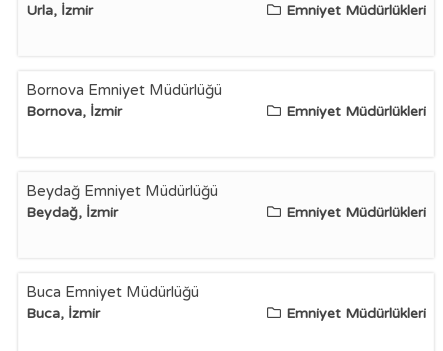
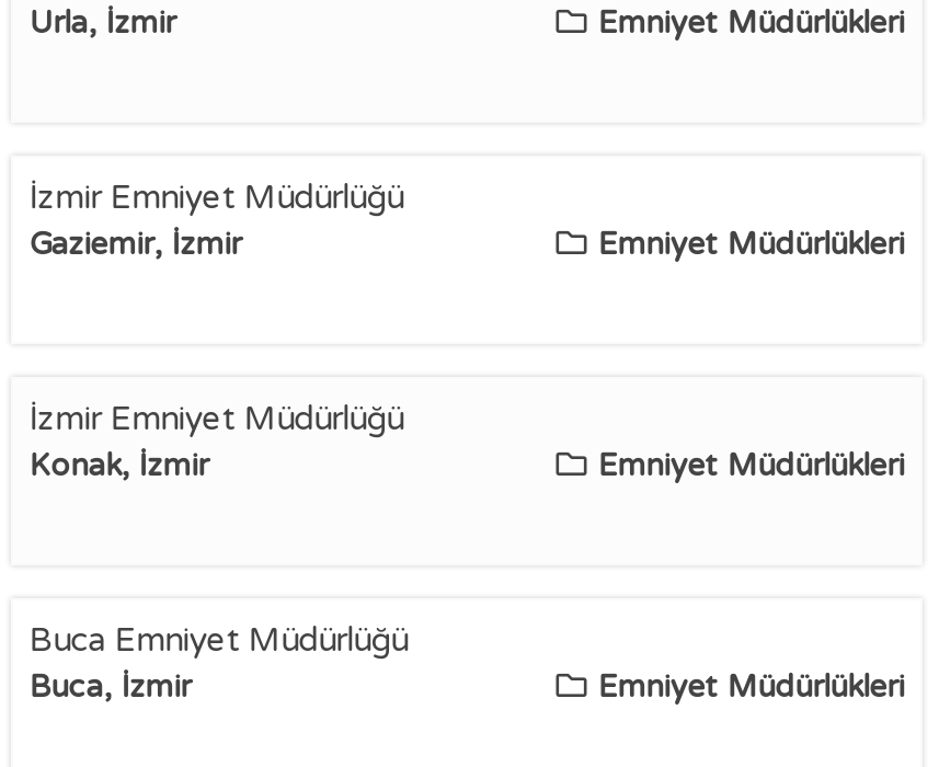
- Bornova Emniyet Müdürlüğü
+ İzmir Emniyet Müdürlüğü

- Bornova, İzmir
+ Gaziemir, İzmir

- Beydağ Emniyet Müdürlüğü
+ İzmir Emniyet Müdürlüğü

- Beydağ, İzmir
+ Konak, İzmir
